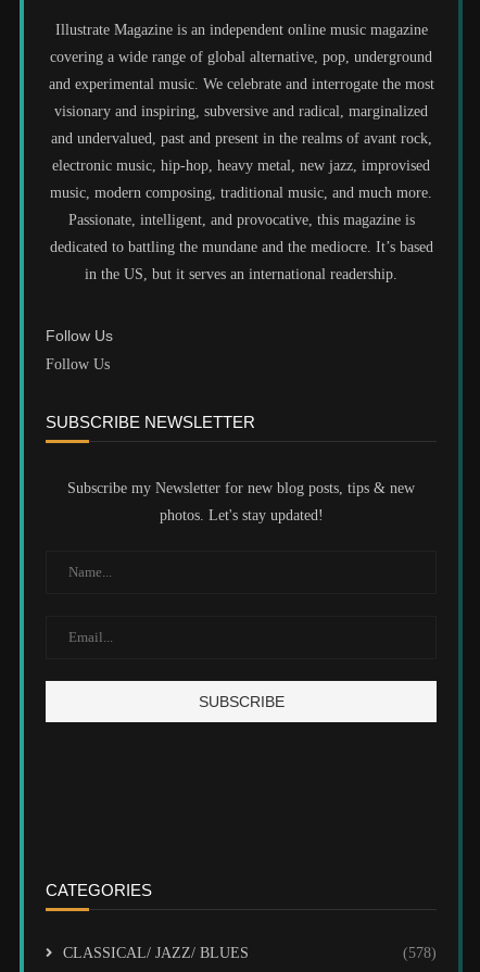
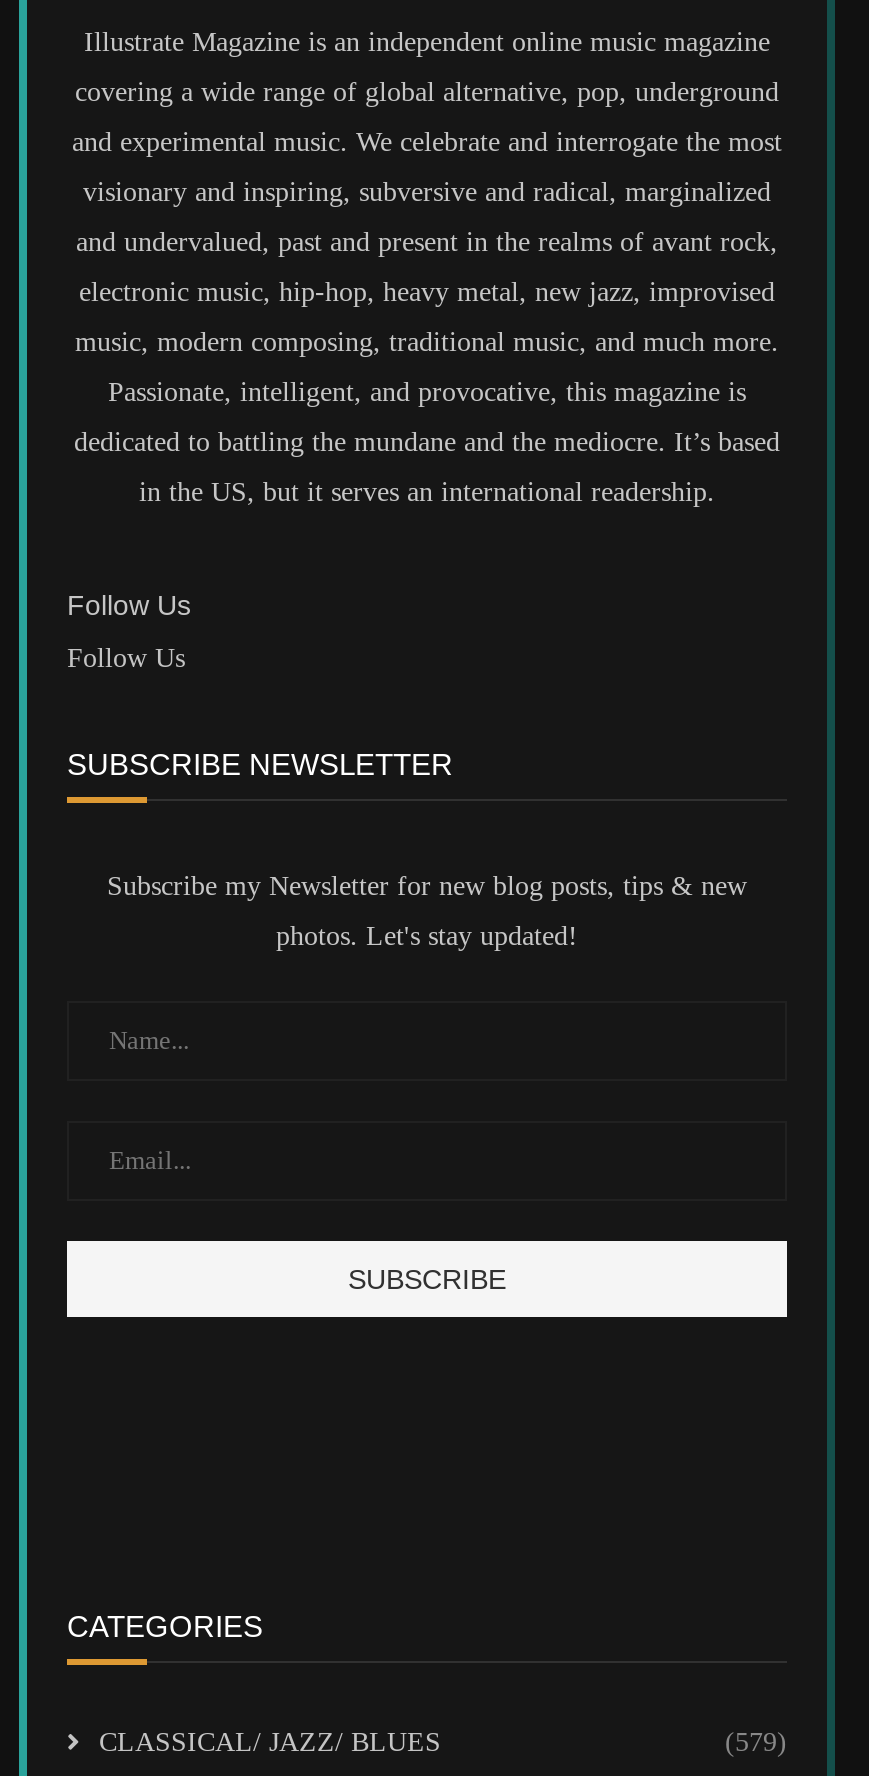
- (578)
+ (579)
